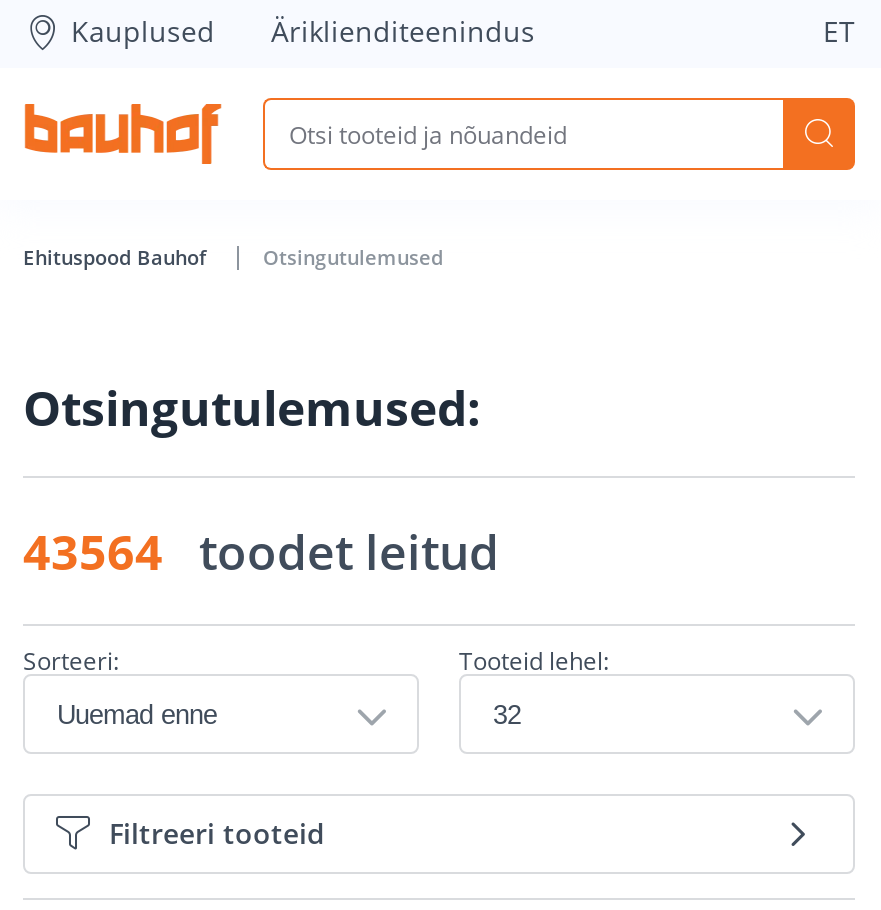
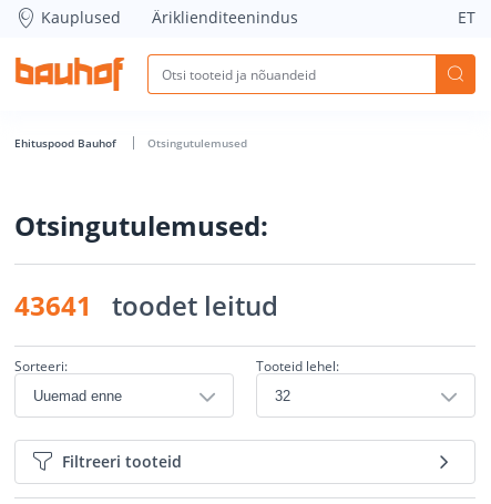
- 43564 toodet leitud
+ 43641 toodet leitud
